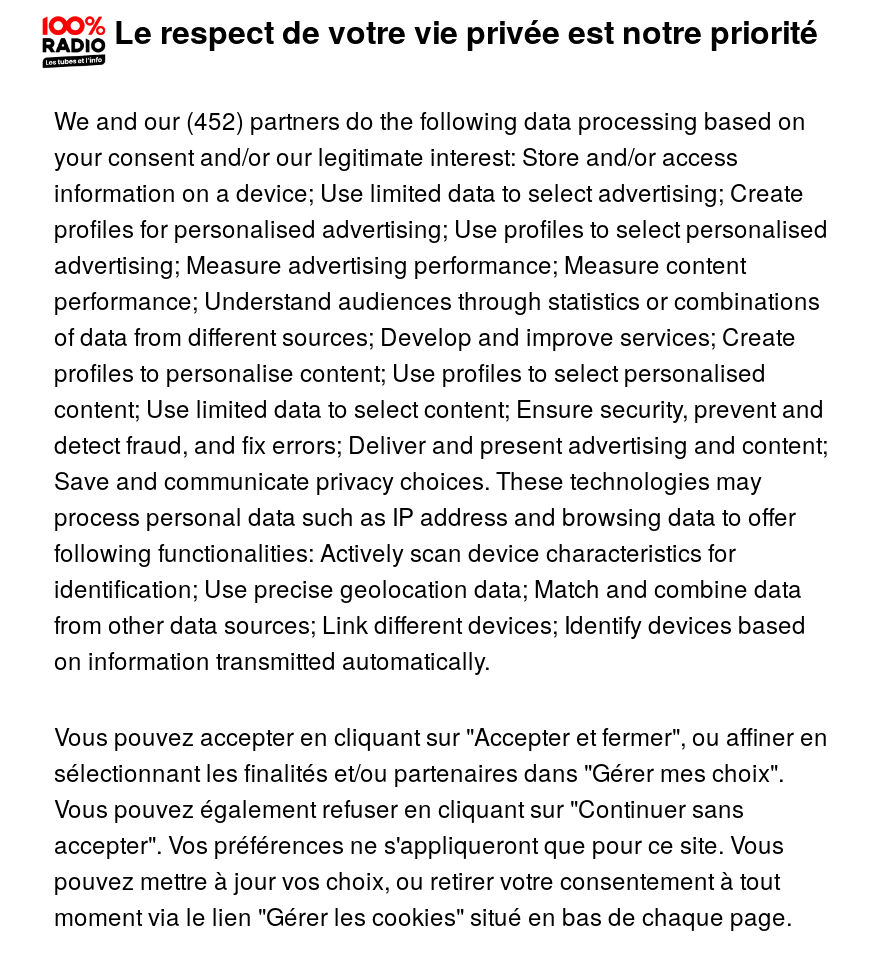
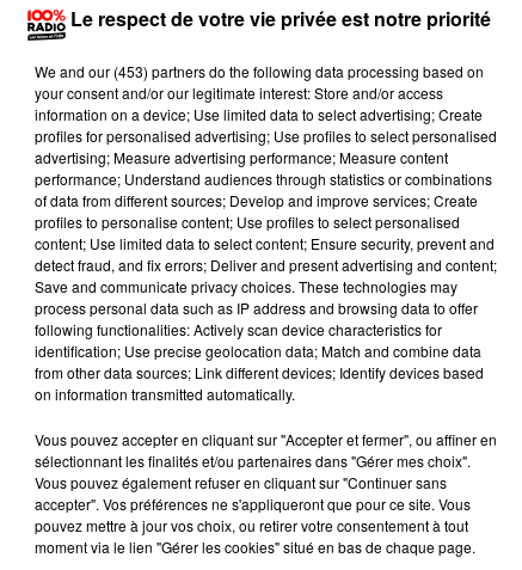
- We and our (452) partners do the following data processing based on
+ We and our (453) partners do the following data processing based on
